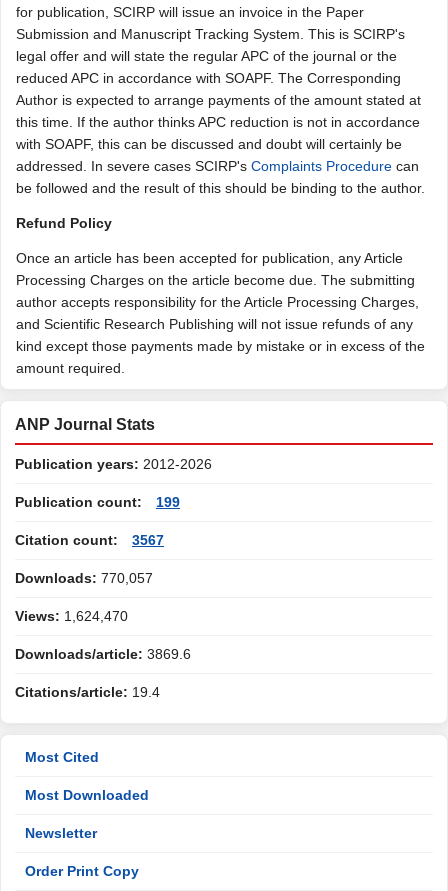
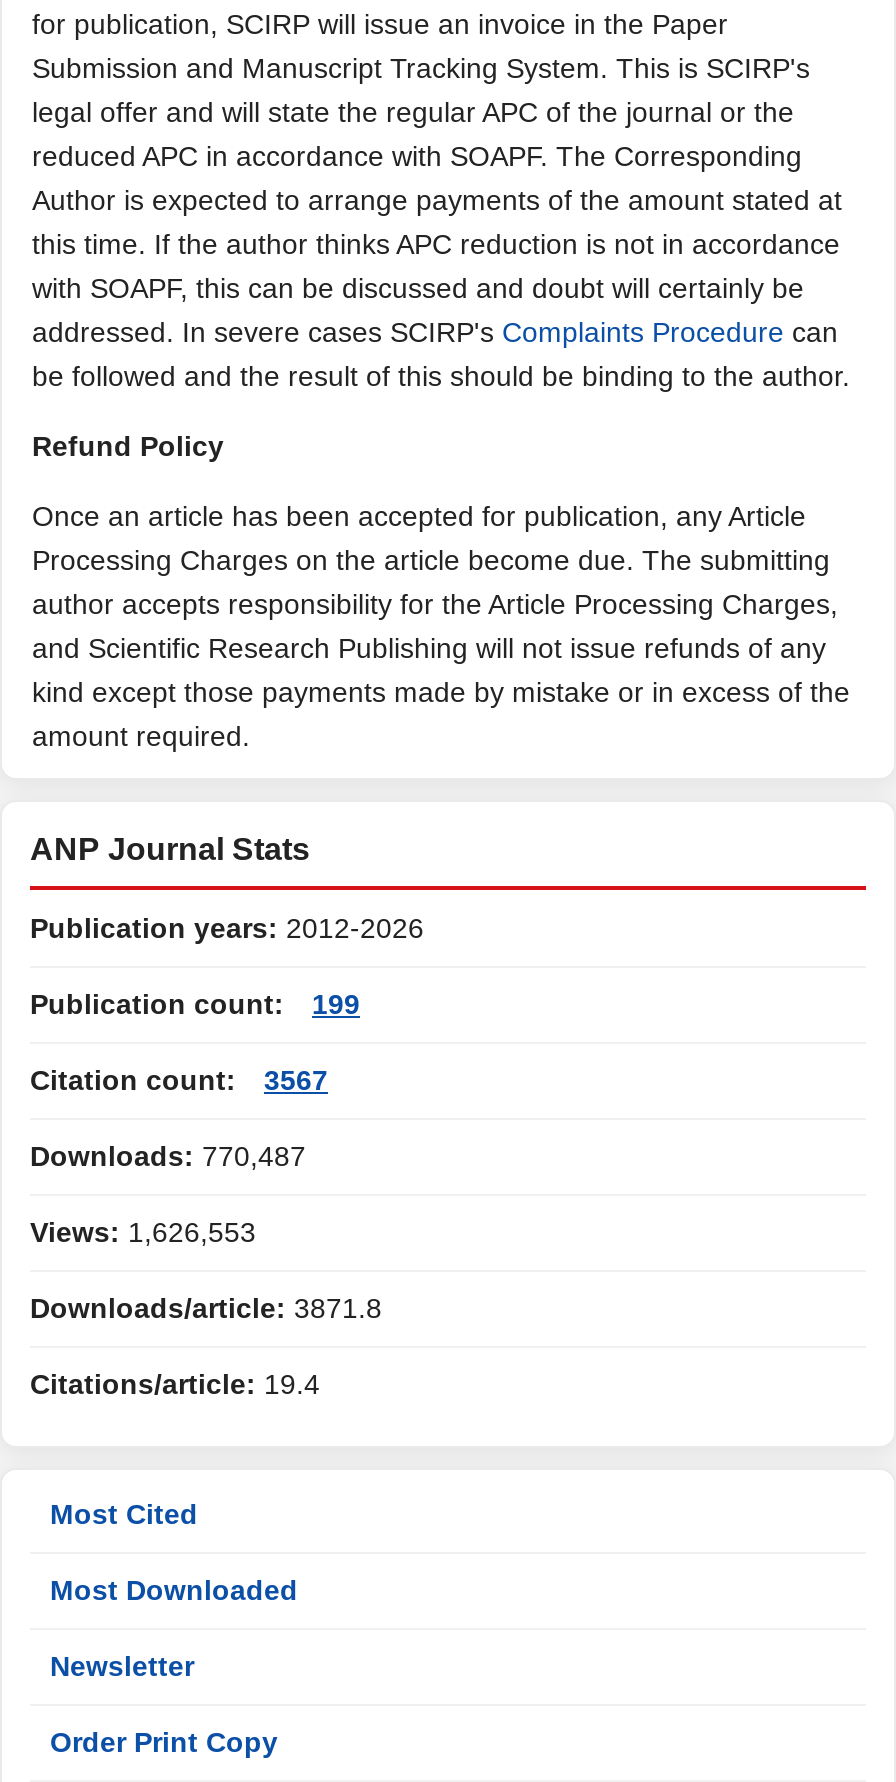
- Downloads: 770,057
+ Downloads: 770,487

- Views: 1,624,470
+ Views: 1,626,553

- Downloads/article: 3869.6
+ Downloads/article: 3871.8
